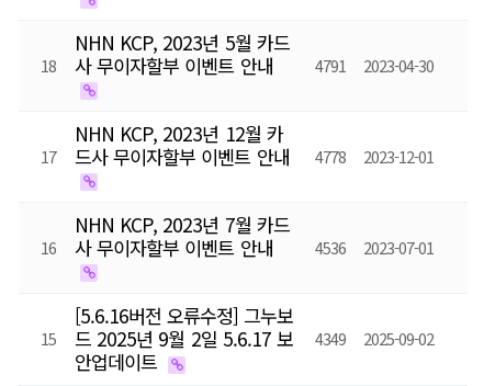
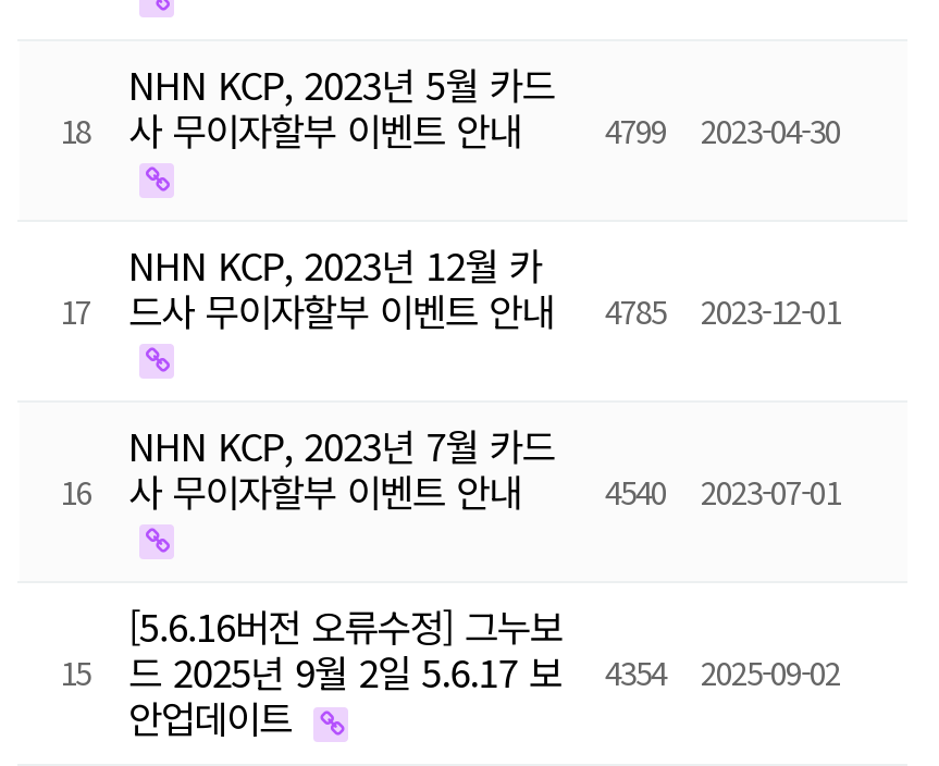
- 18 사 무이자할부 이벤트 안내 4791 2023-04-30
+ 18 사 무이자할부 이벤트 안내 4799 2023-04-30

- 17 드사 무이자할부 이벤트 안내 4778 2023-12-01
+ 17 드사 무이자할부 이벤트 안내 4785 2023-12-01

- 16 사 무이자할부 이벤트 안내 4536 2023-07-01
+ 16 사 무이자할부 이벤트 안내 4540 2023-07-01

- 15 드 2025년 9월 2일 5.6.17 보 4349 2025-09-02
+ 15 드 2025년 9월 2일 5.6.17 보 4354 2025-09-02
